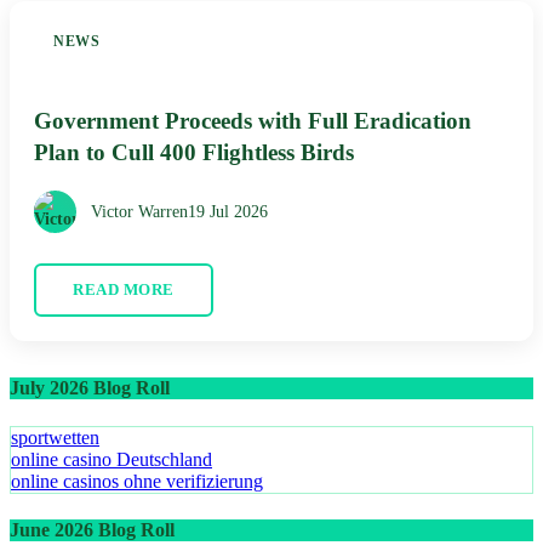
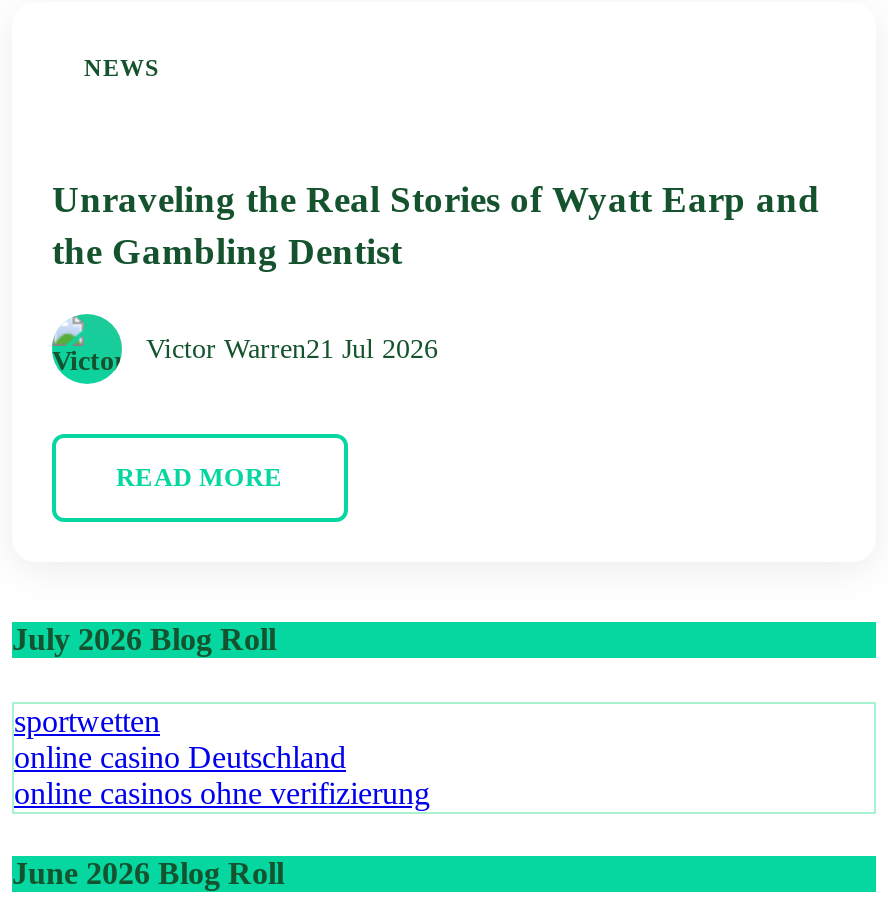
- Government Proceeds with Full Eradication
- Plan to Cull 400 Flightless Birds
+ Unraveling the Real Stories of Wyatt Earp and
+ the Gambling Dentist

- Victor Warren19 Jul 2026
+ Victor Warren21 Jul 2026
